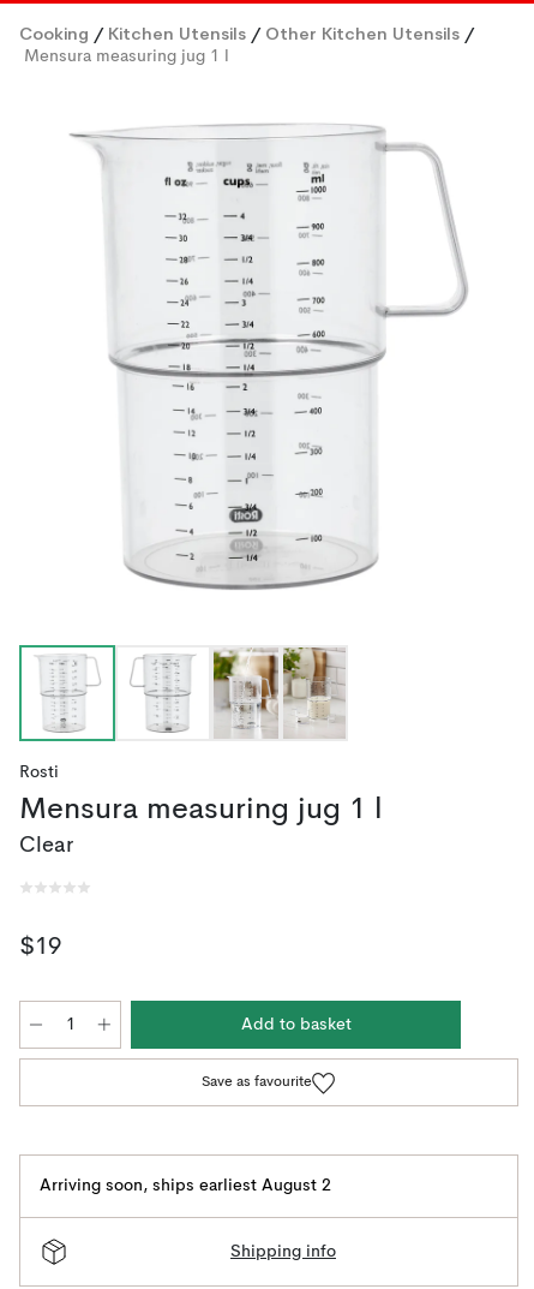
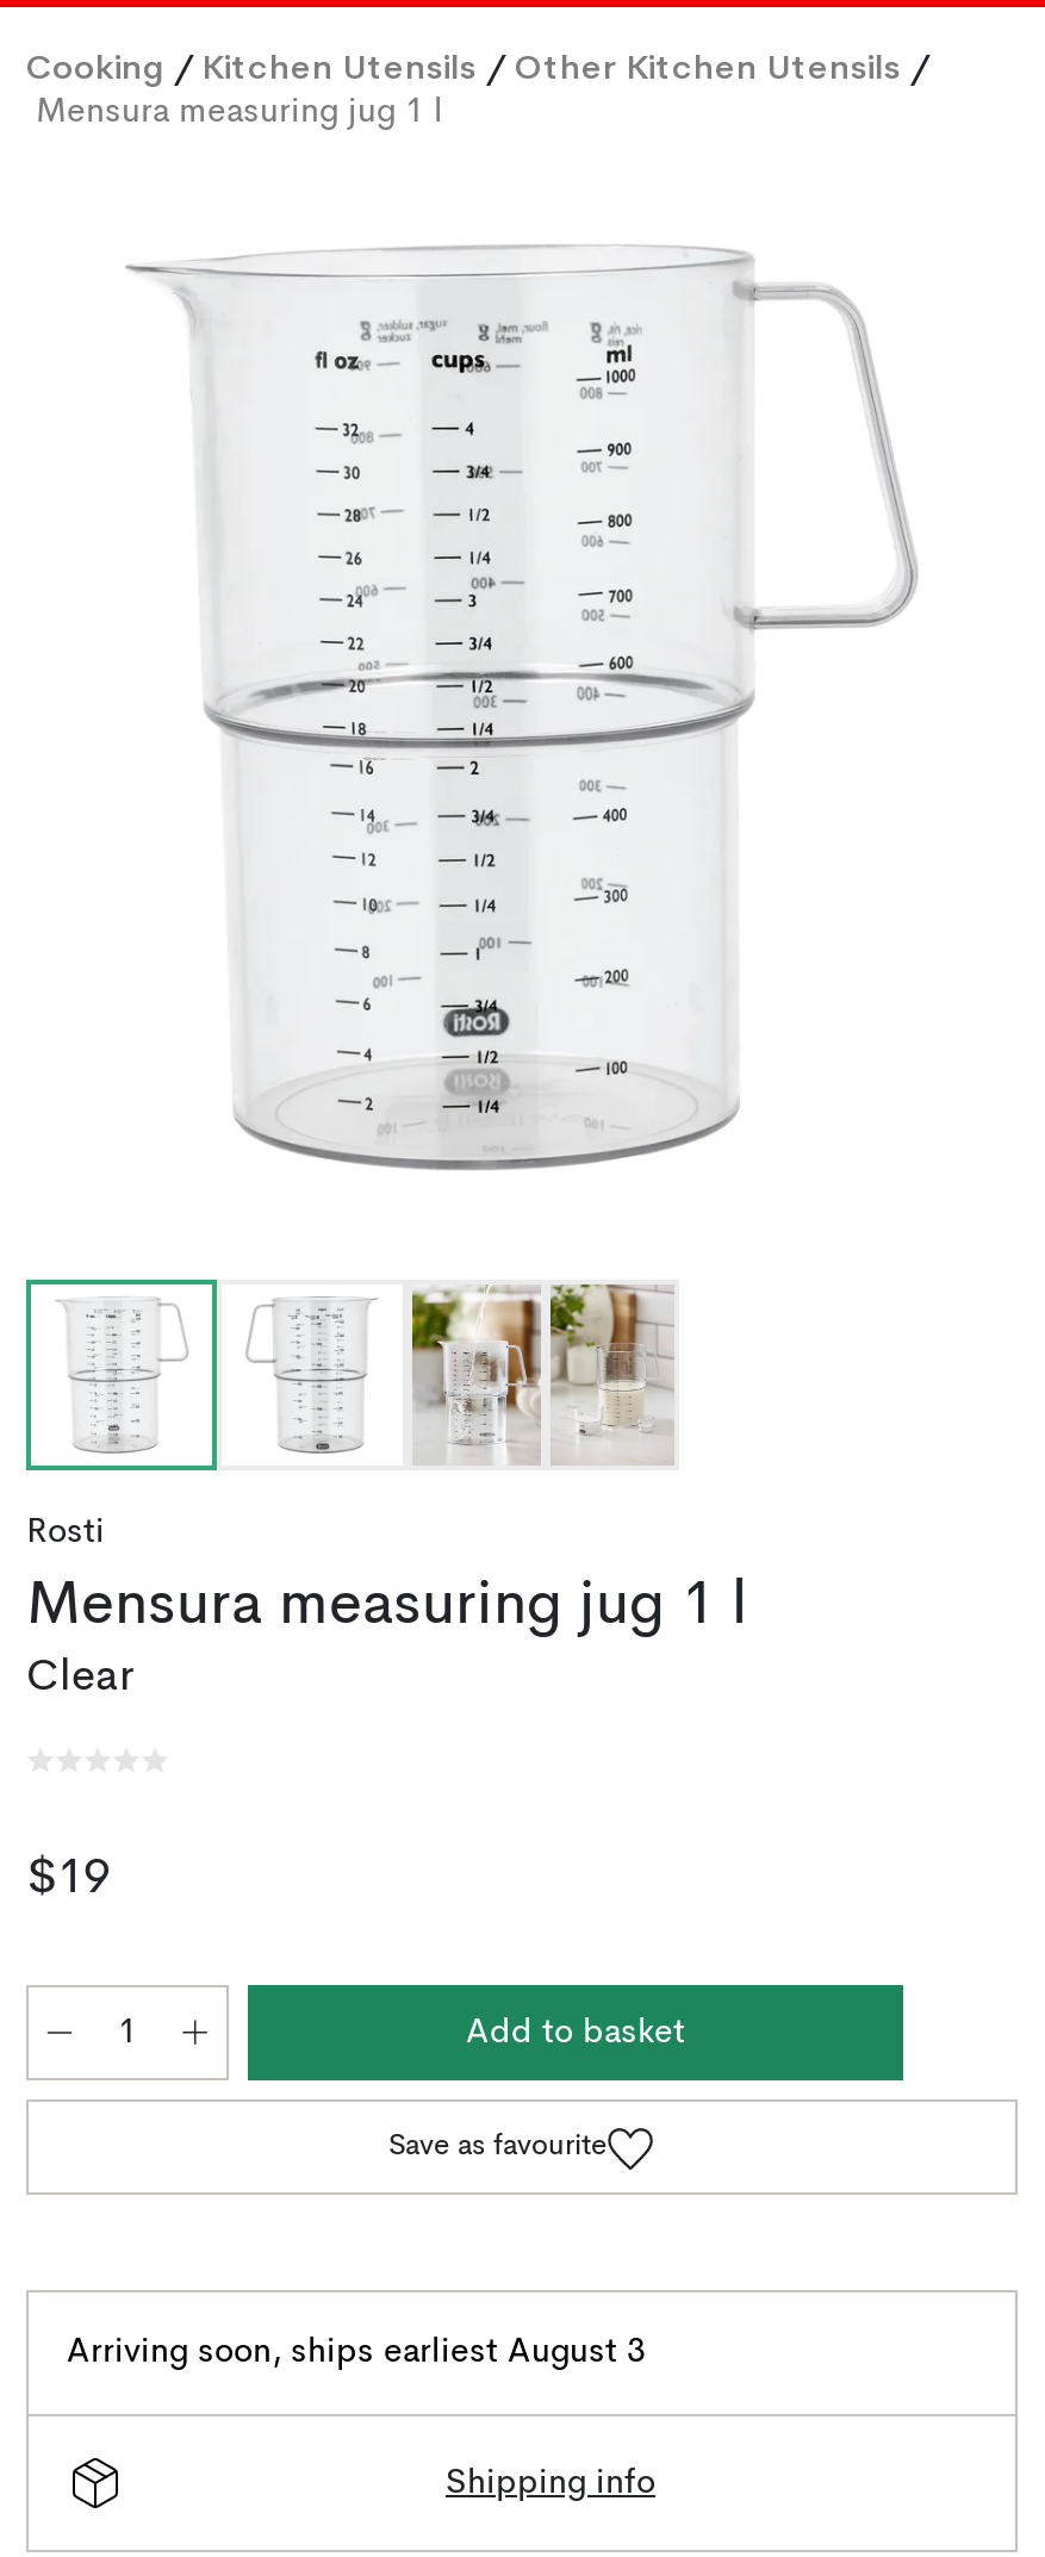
- Arriving soon, ships earliest August 2
+ Arriving soon, ships earliest August 3
